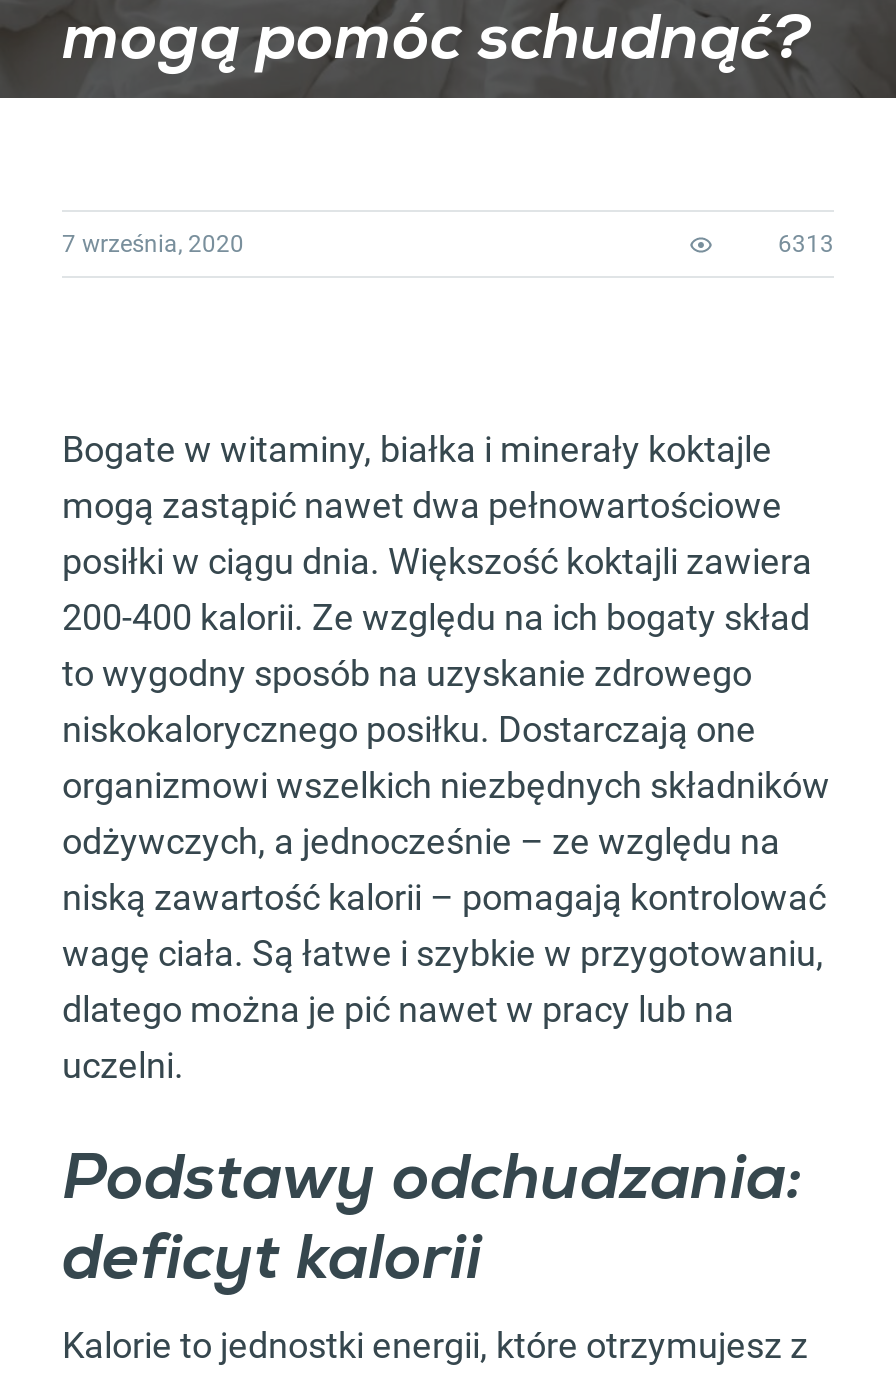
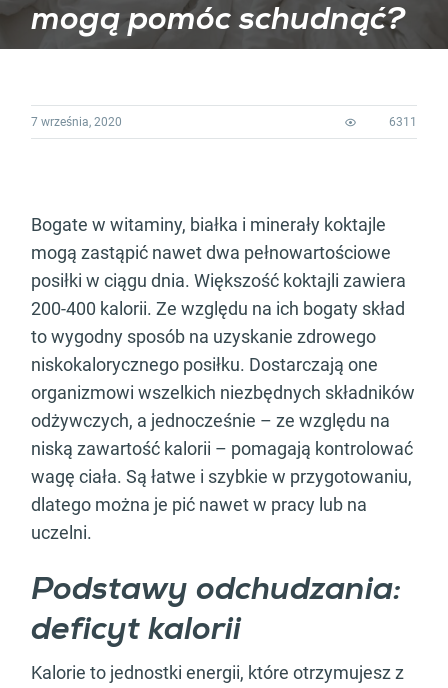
- 6313
+ 6311
